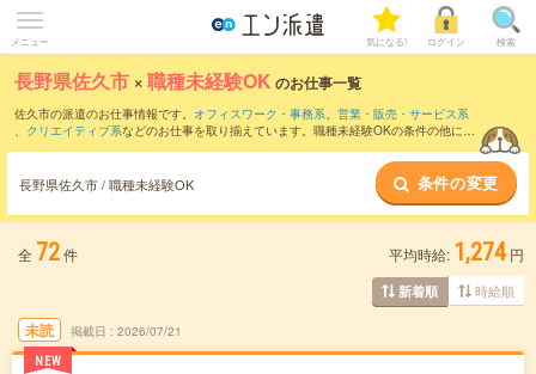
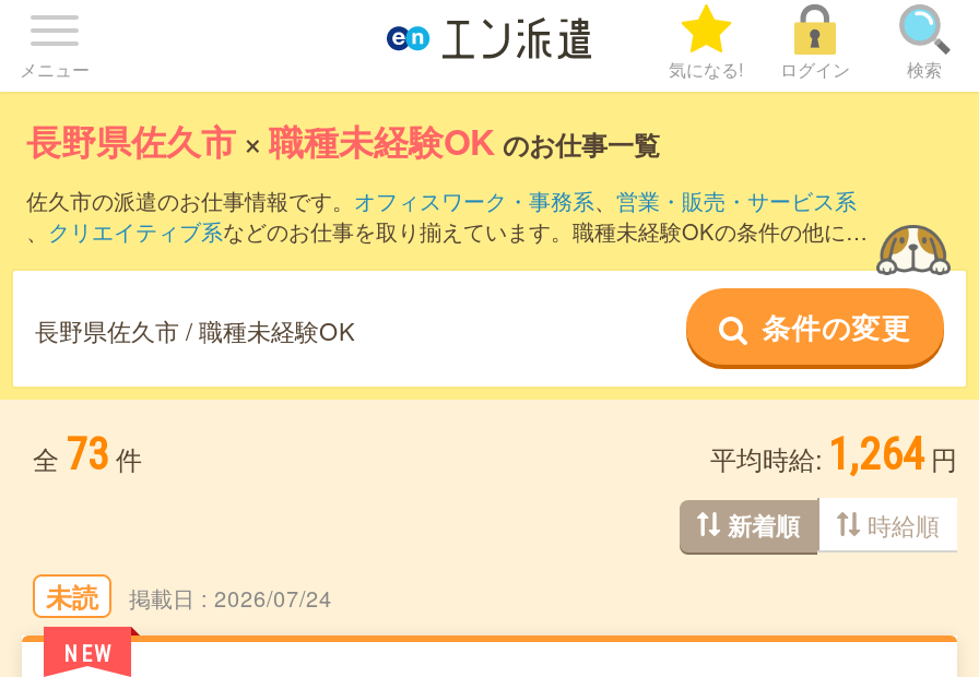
- 全 72 件
+ 全 73 件

- 平均時給: 1,274 円
+ 平均時給: 1,264 円

- 2026/07/21
+ 2026/07/24
